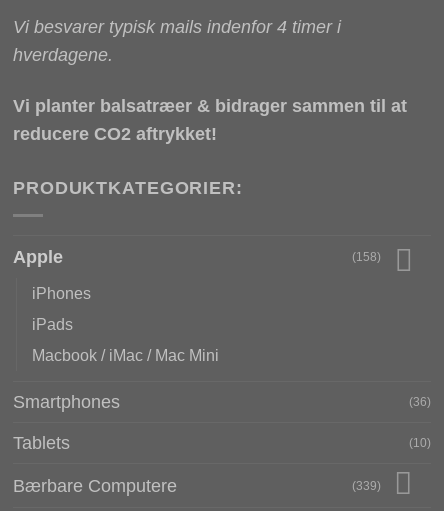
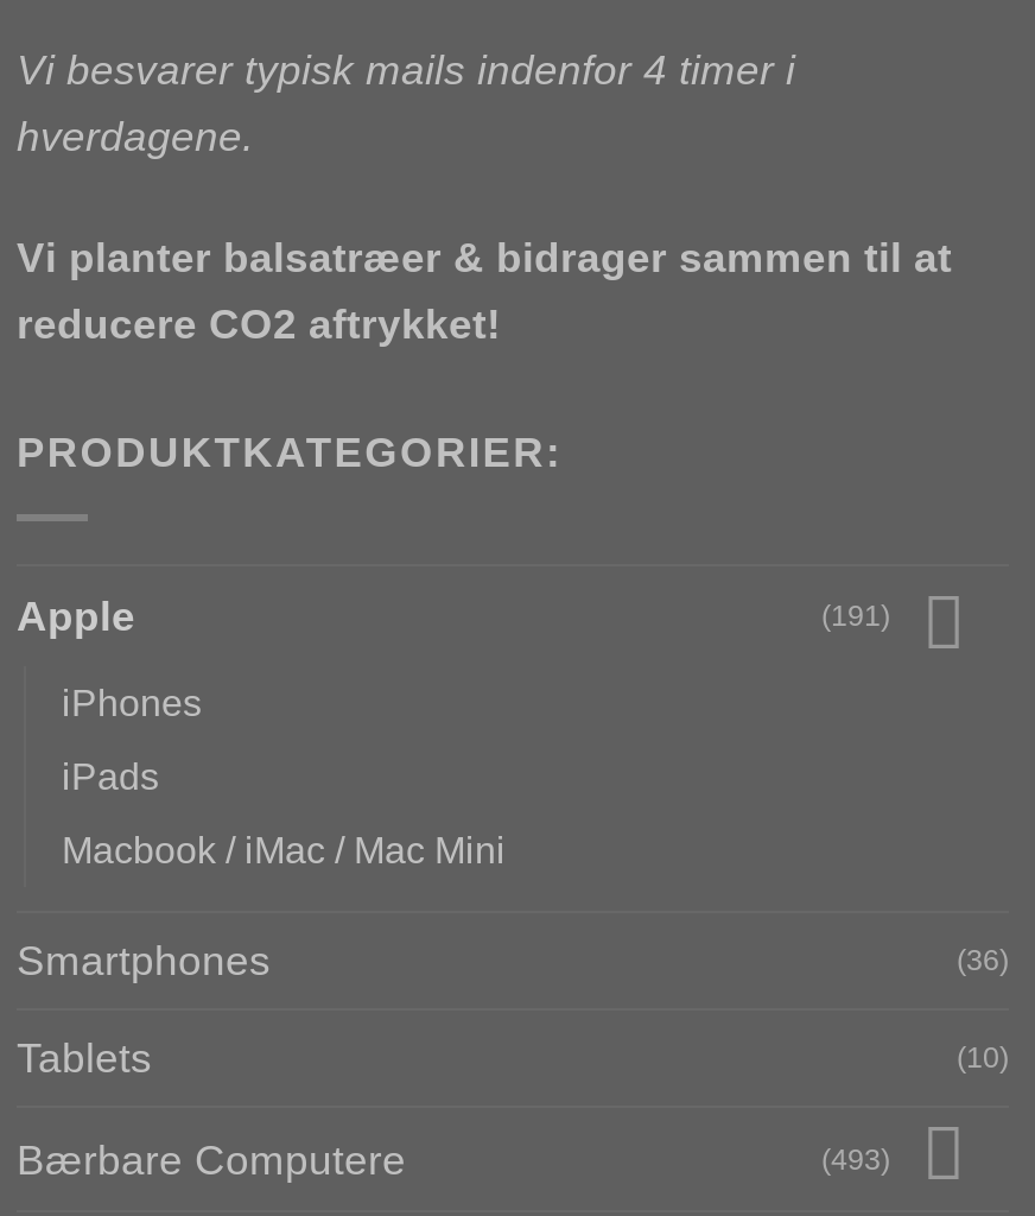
- (158)
+ (191)

- (339)
+ (493)
